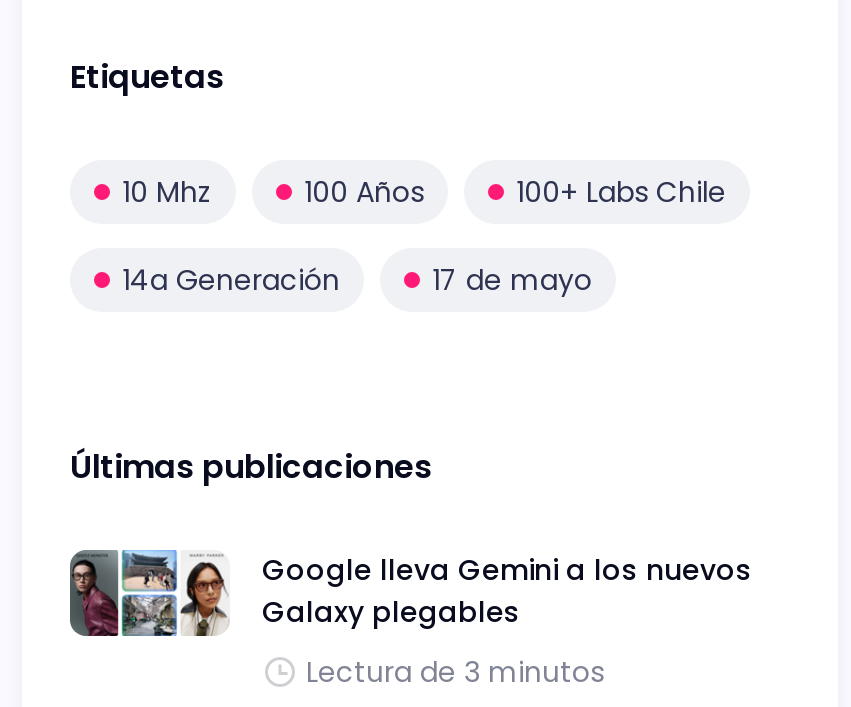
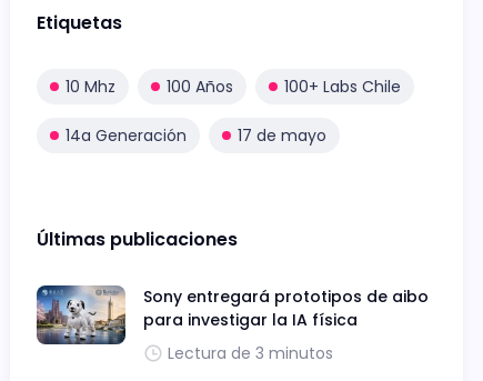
- [image]
- Google lleva Gemini a los nuevos
- Galaxy plegables
+ [image]
+ Sony entregará prototipos de aibo
+ para investigar la IA física
